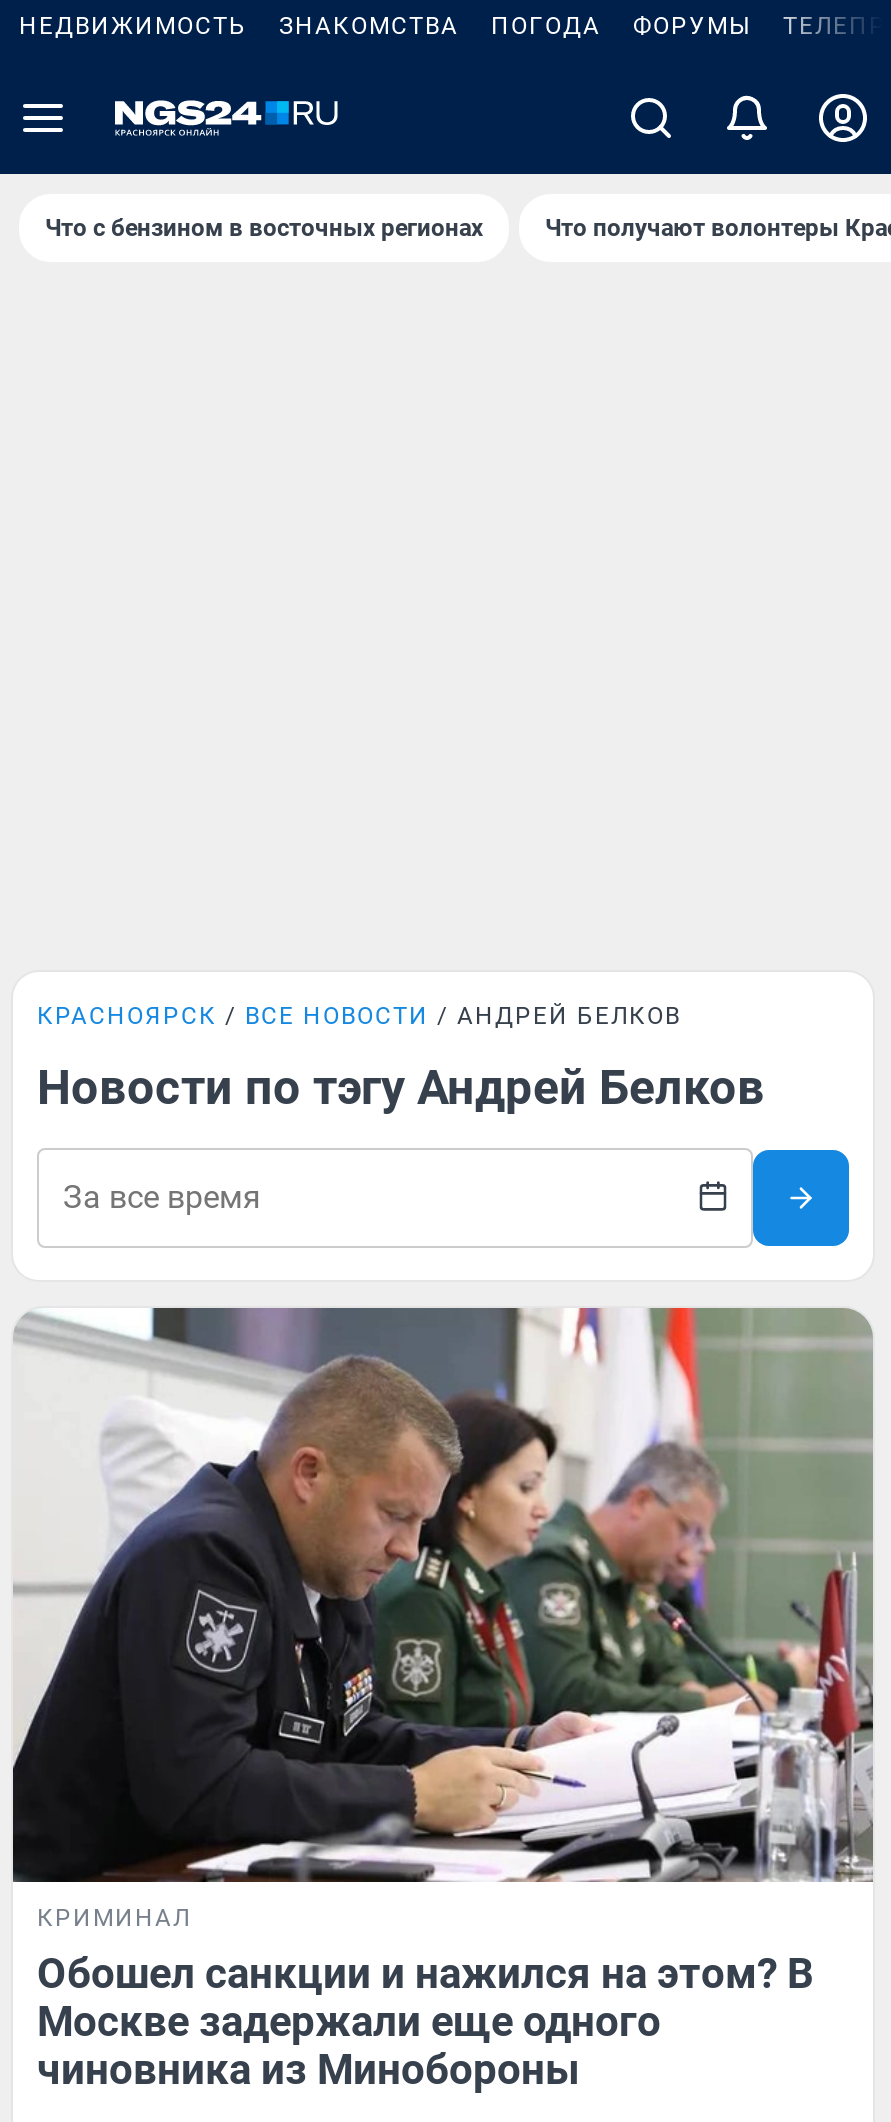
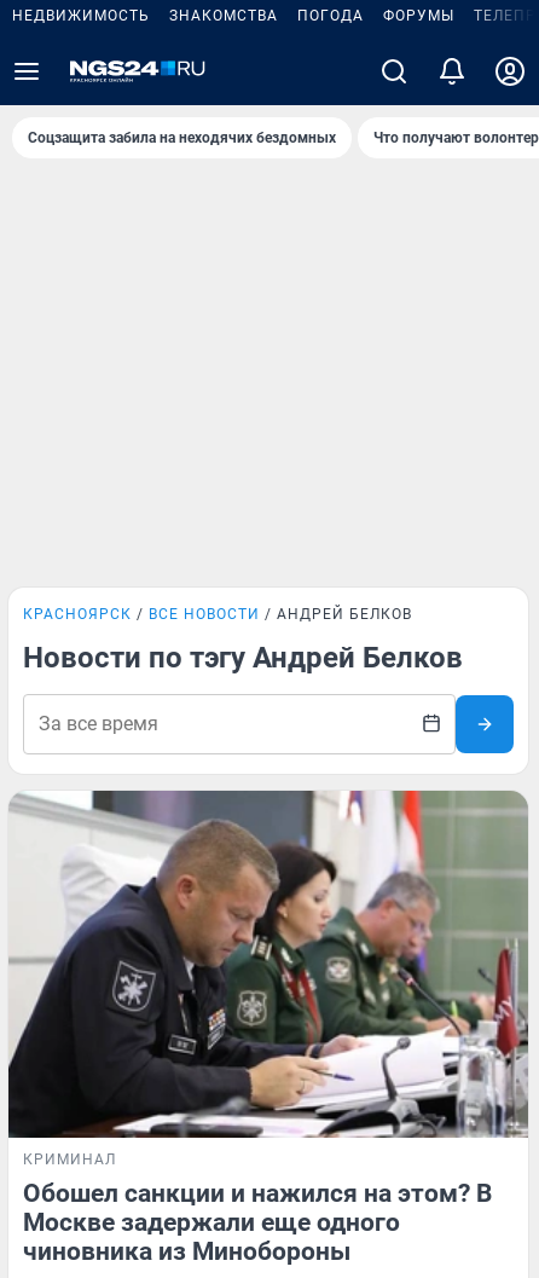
- Что с бензином в восточных регионах
+ Соцзащита забила на неходячих бездомных
